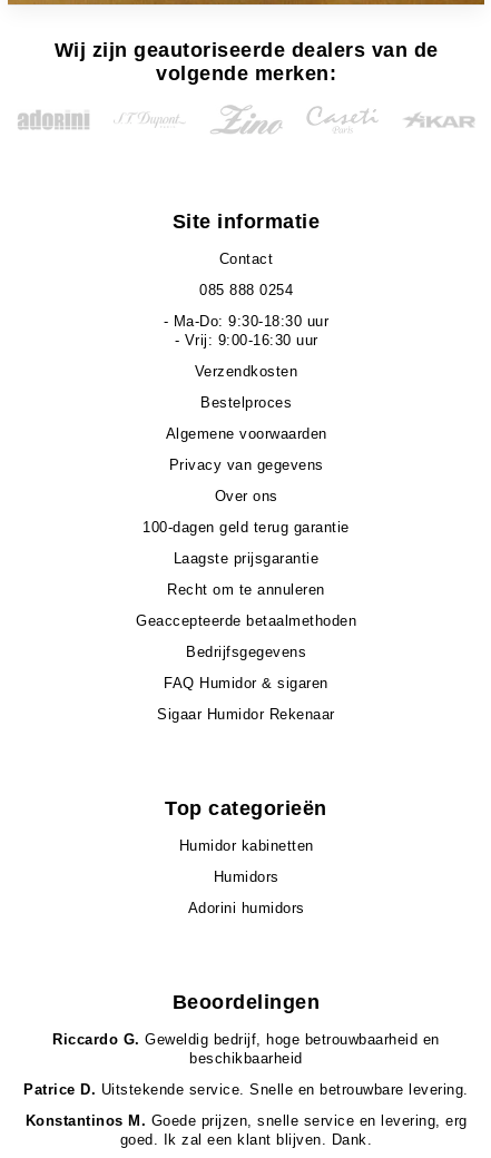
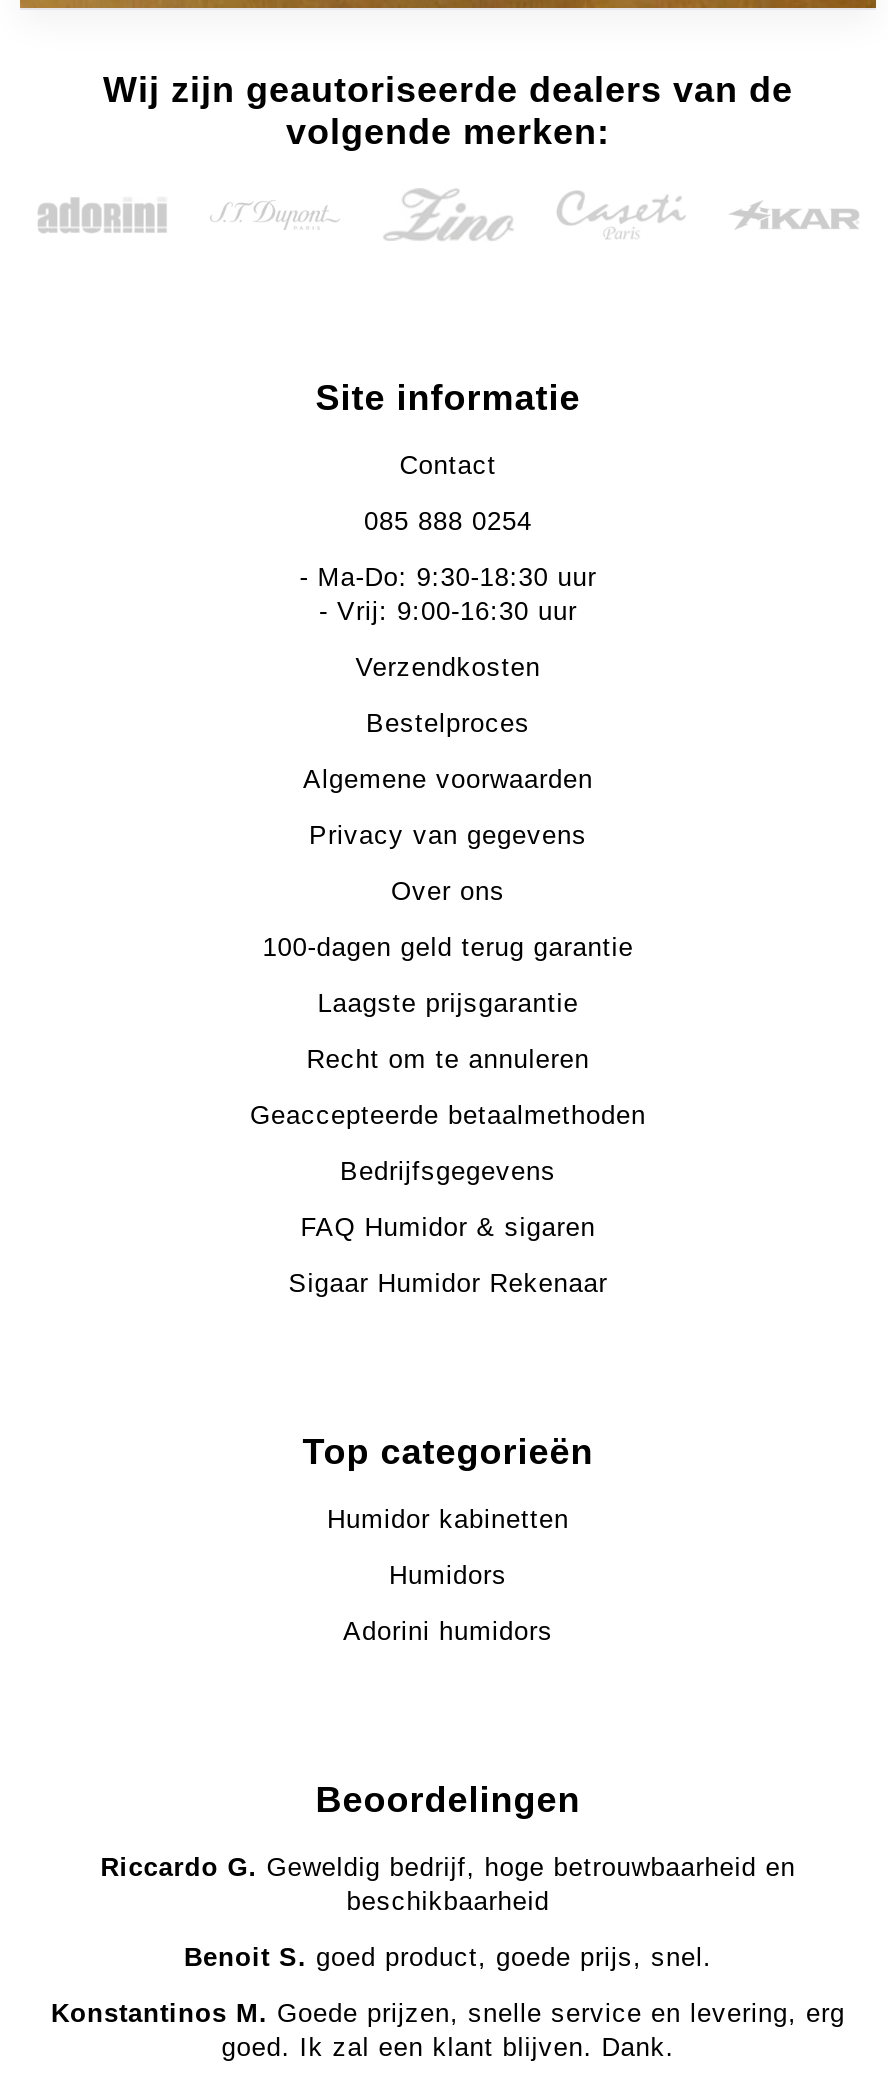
- Patrice D. Uitstekende service. Snelle en betrouwbare levering.
+ Benoit S. goed product, goede prijs, snel.
